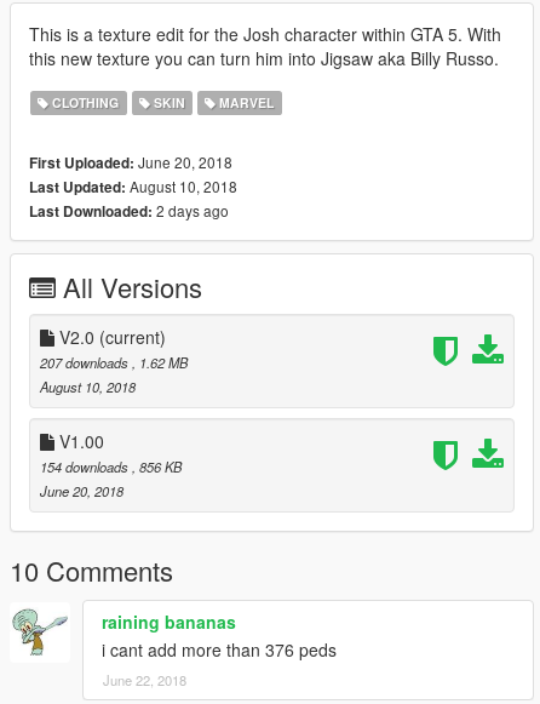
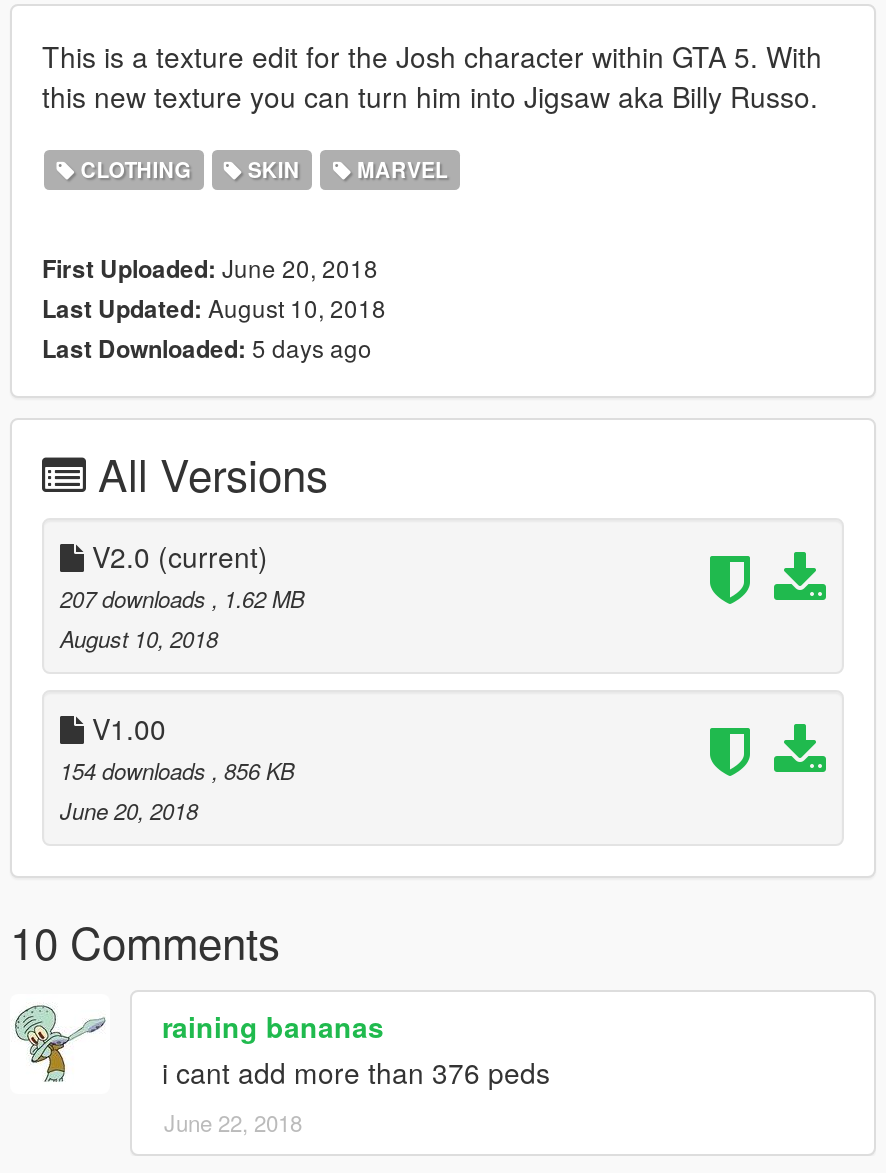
- Last Downloaded: 2 days ago
+ Last Downloaded: 5 days ago
